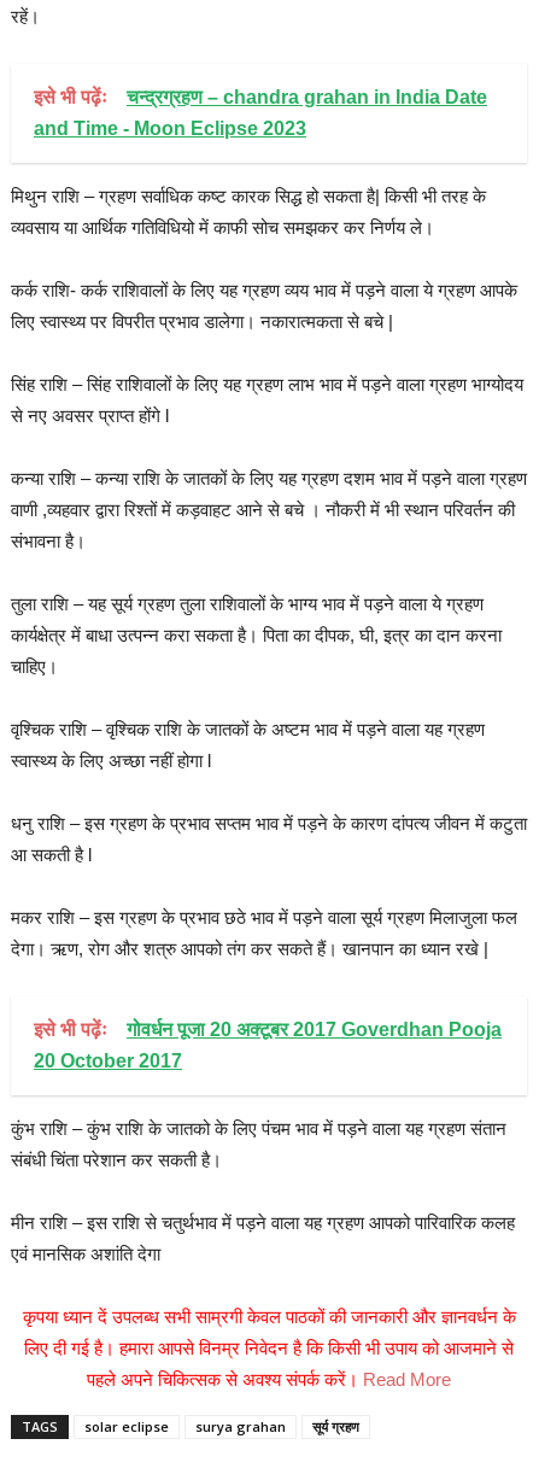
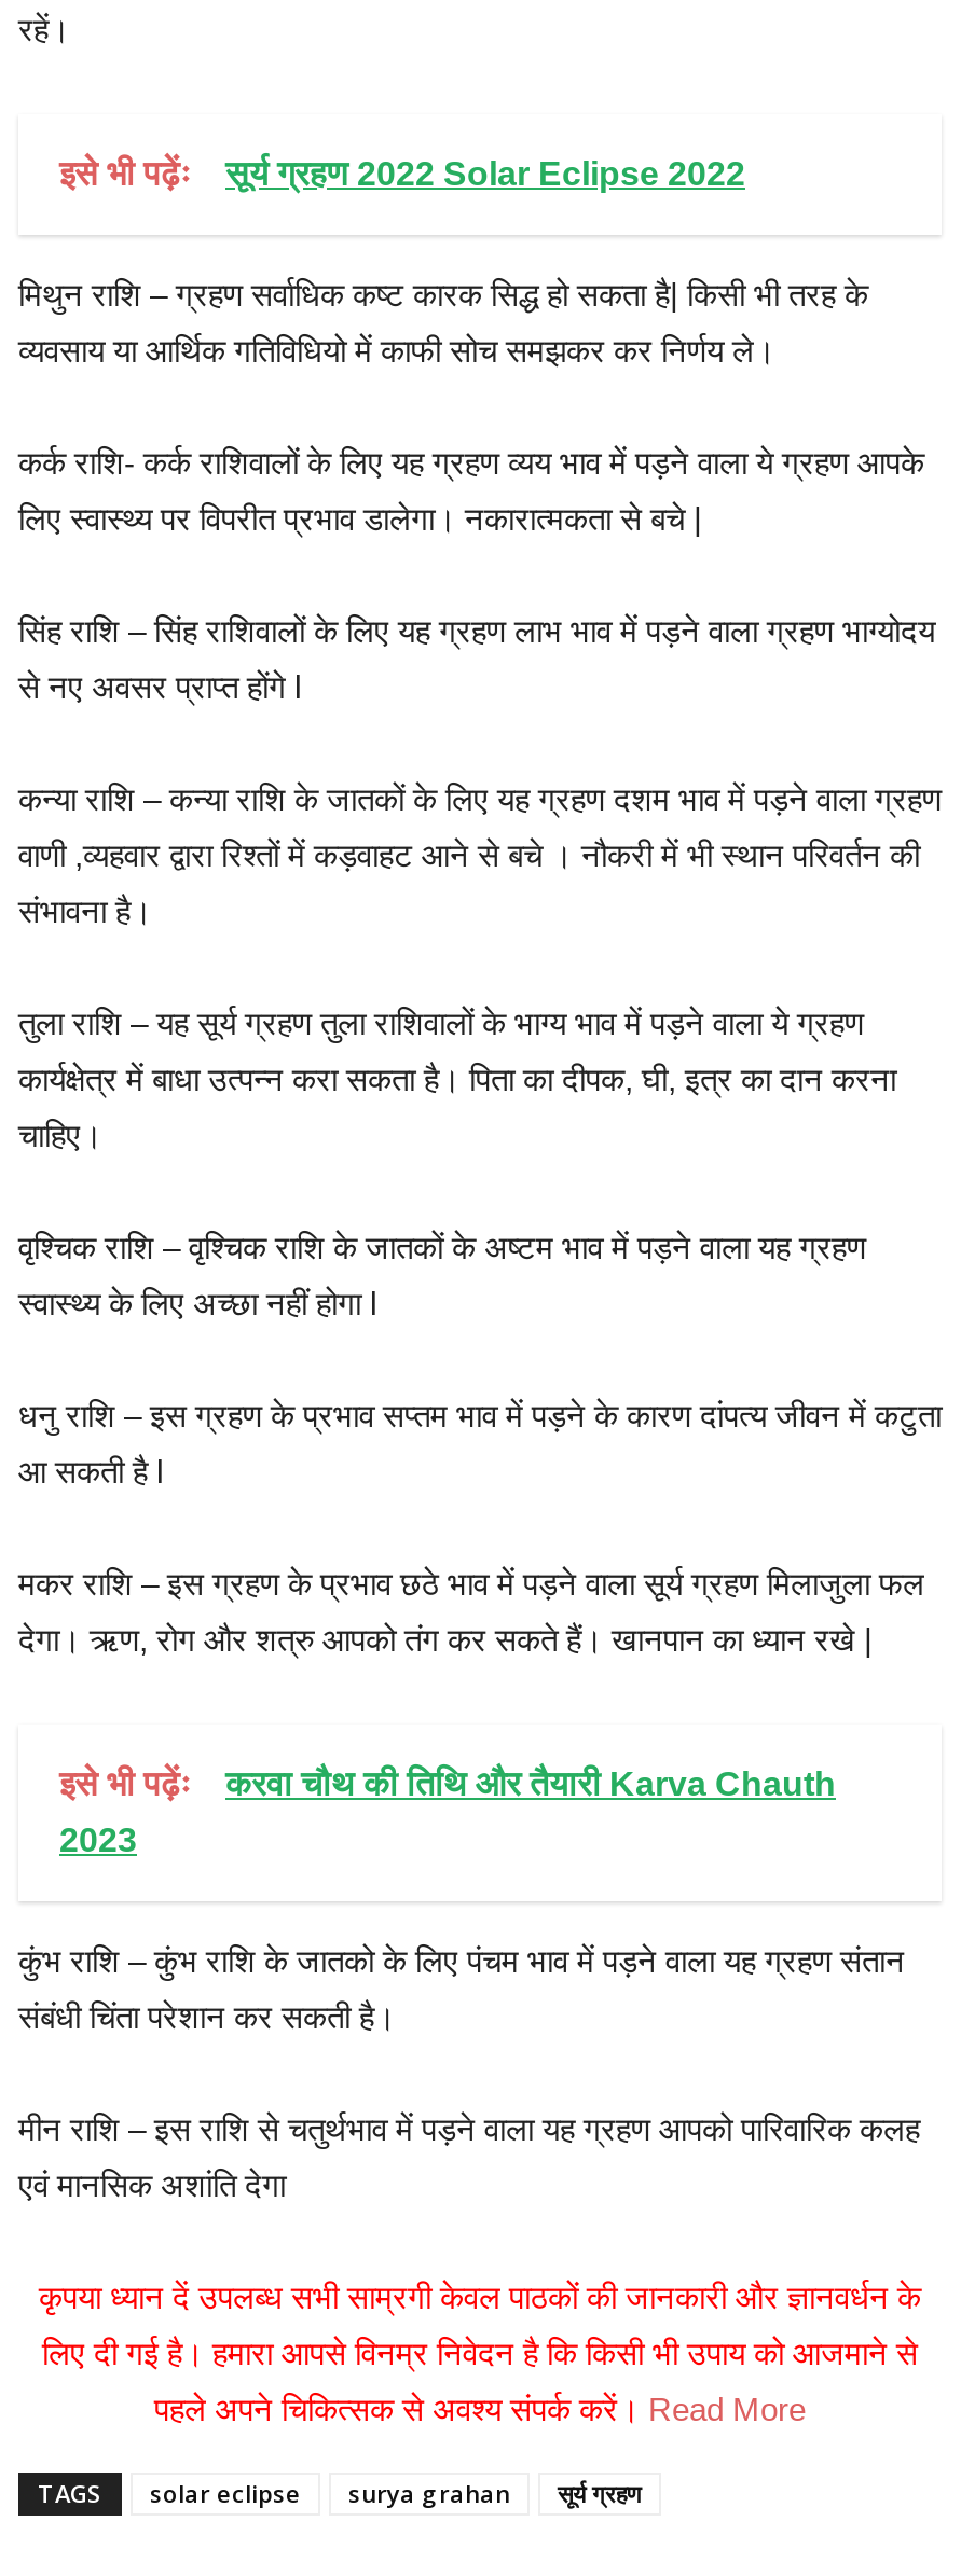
- इसे भी पढ़ेंः चन्द्रग्रहण – chandra grahan in India Date
- and Time - Moon Eclipse 2023
+ इसे भी पढ़ेंः सूर्य ग्रहण 2022 Solar Eclipse 2022

- इसे भी पढ़ेंः गोवर्धन पूजा 20 अक्टूबर 2017 Goverdhan Pooja
+ इसे भी पढ़ेंः करवा चौथ की तिथि और तैयारी Karva Chauth

- 20 October 2017
+ 2023
